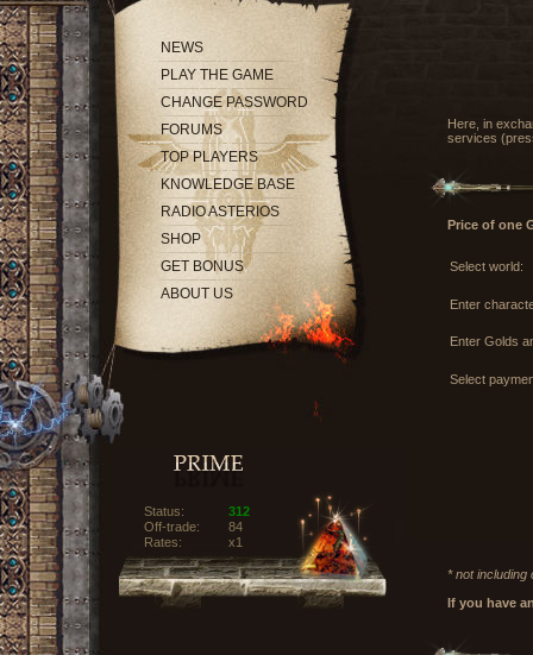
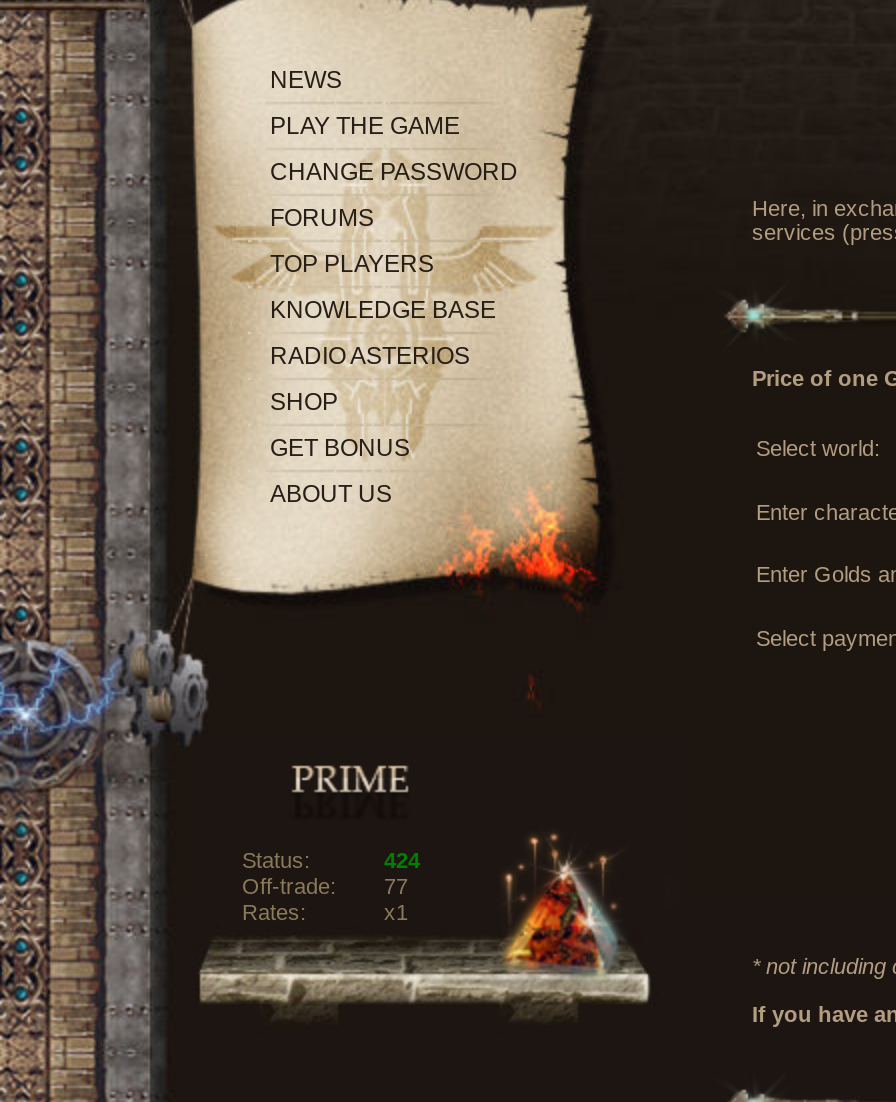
- 312
+ 424

- Off-trade: 84
+ Off-trade: 77
